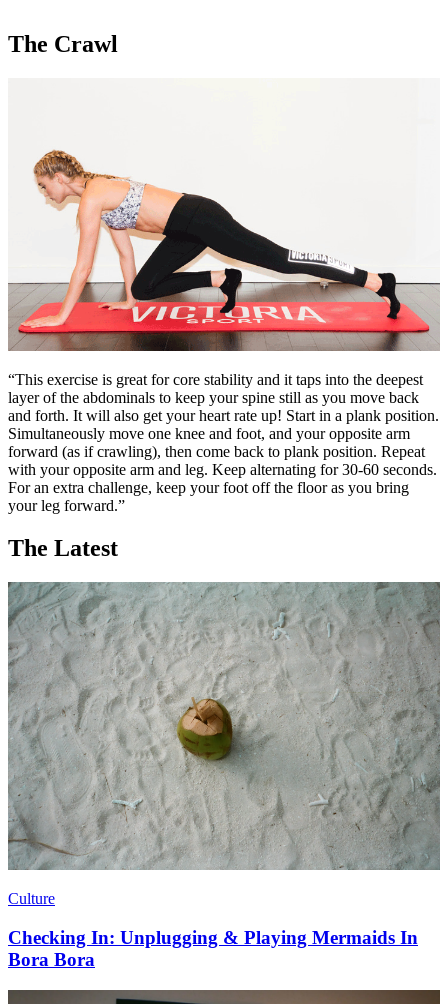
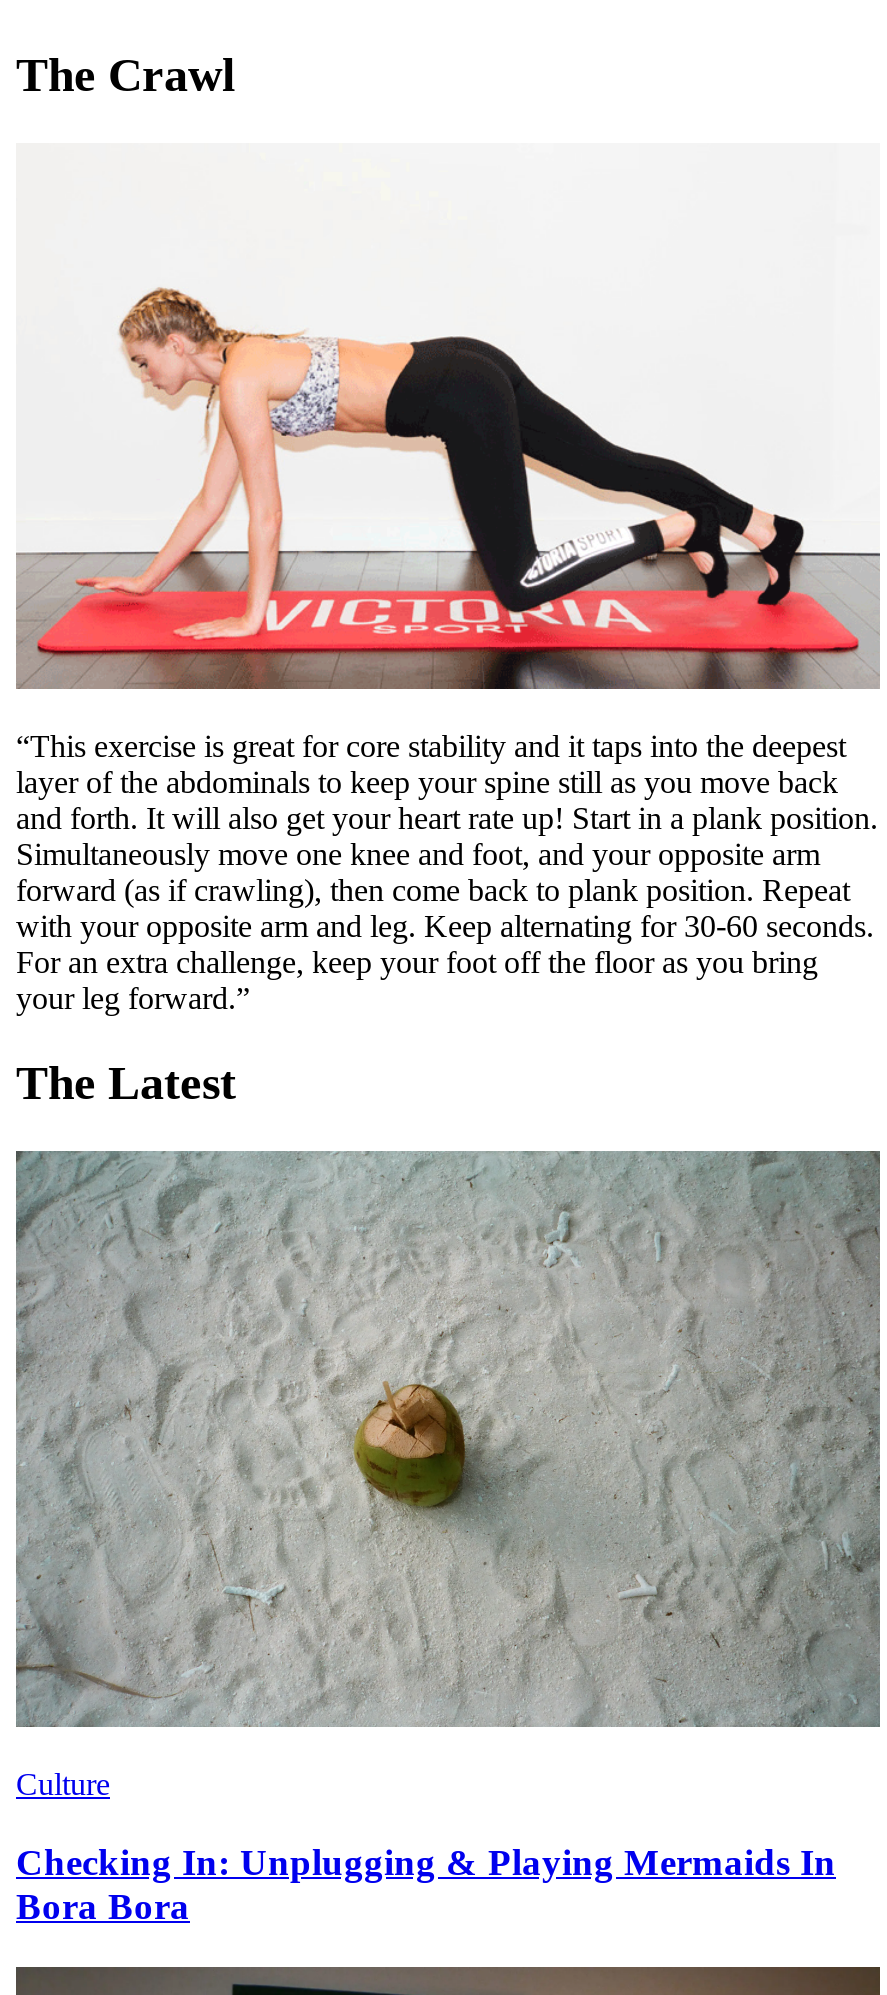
- [image]
+ [image]
